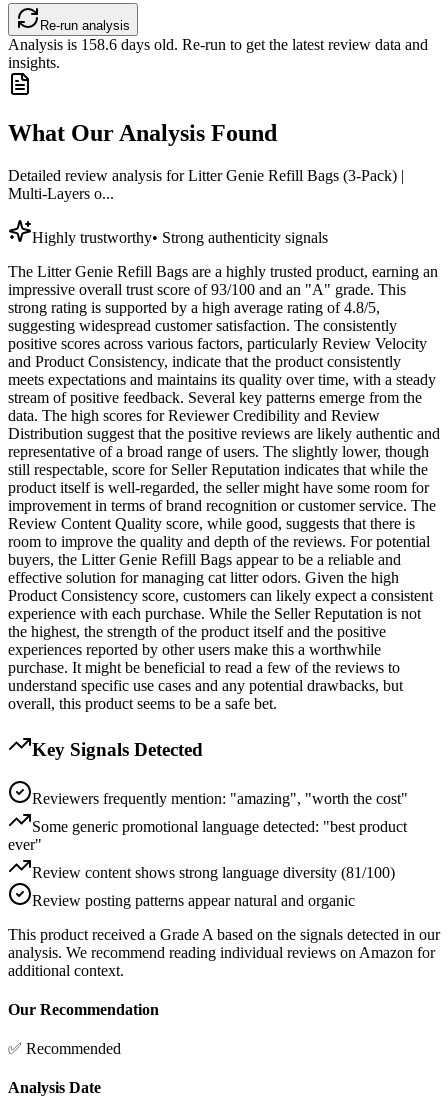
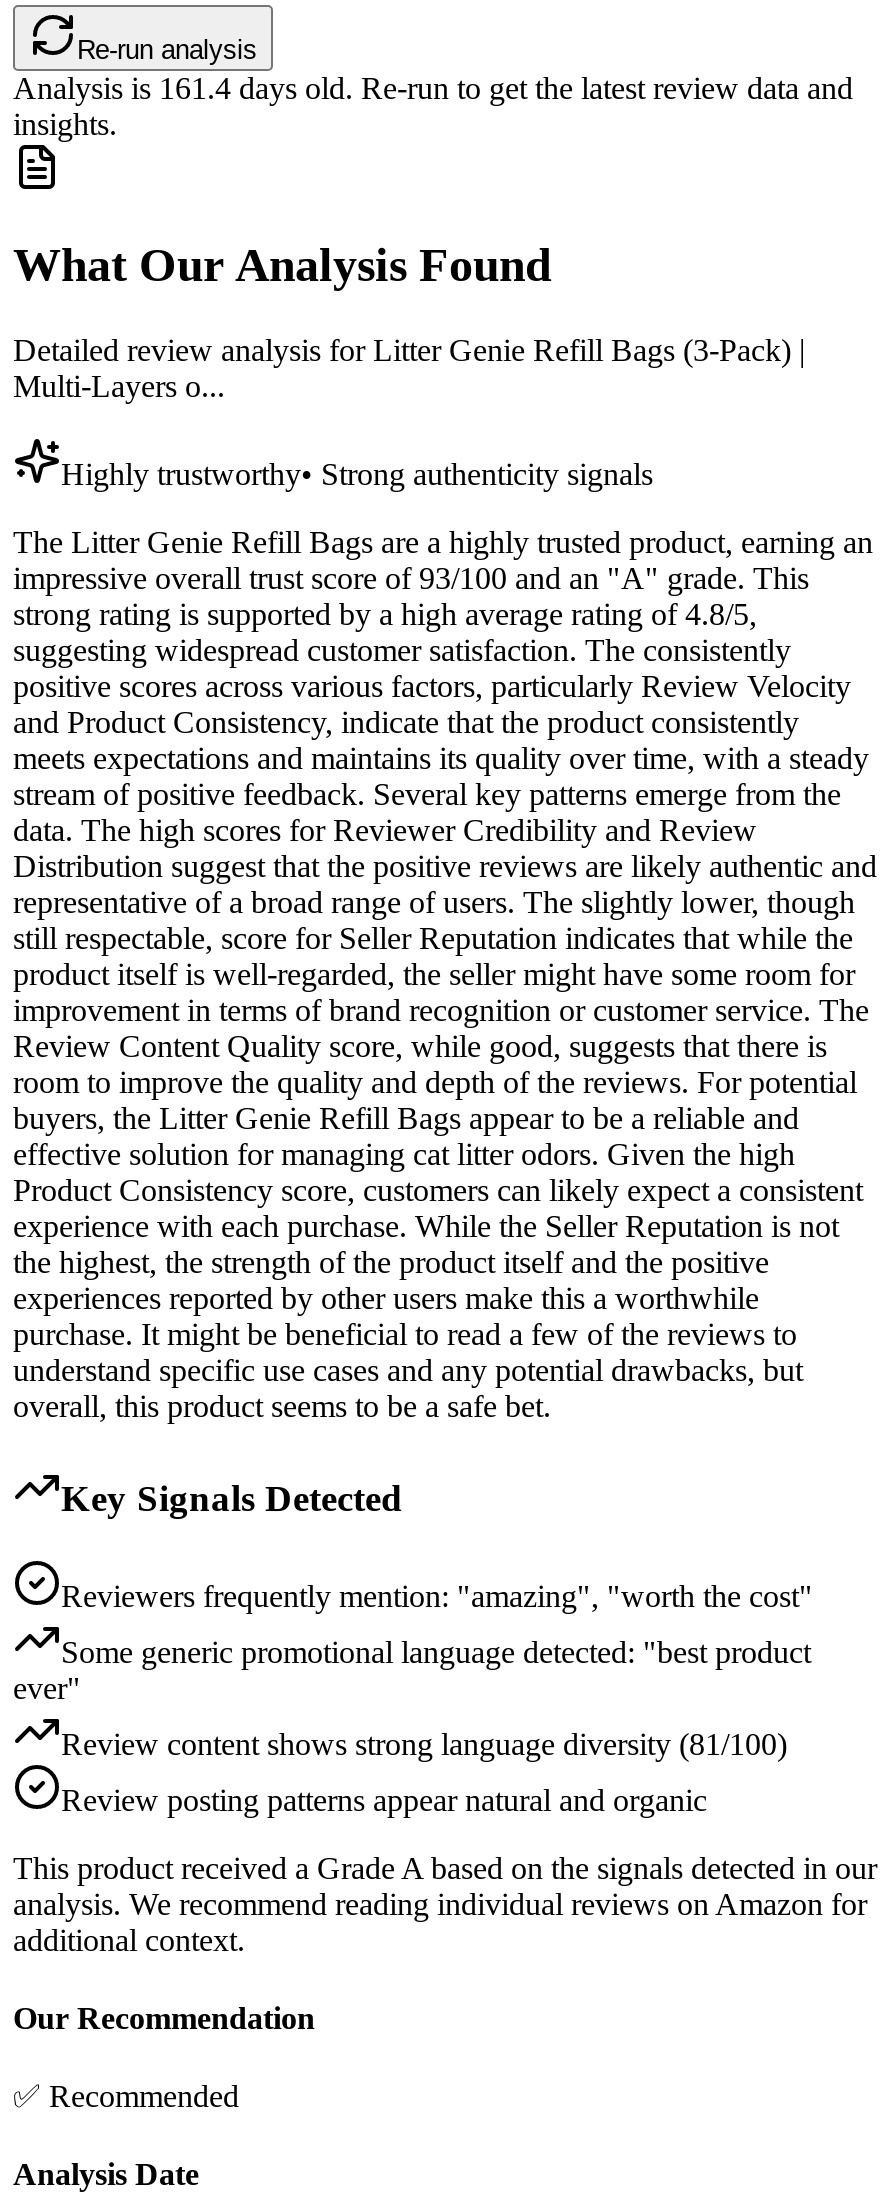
- Analysis is158.6days old. Re-run to get the latest review data and
+ Analysis is161.4days old. Re-run to get the latest review data and
